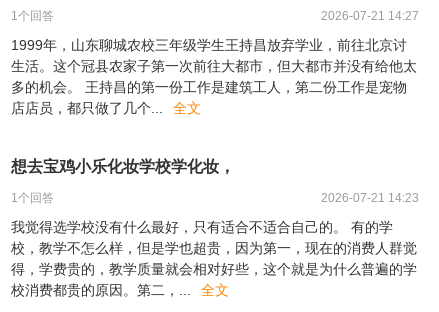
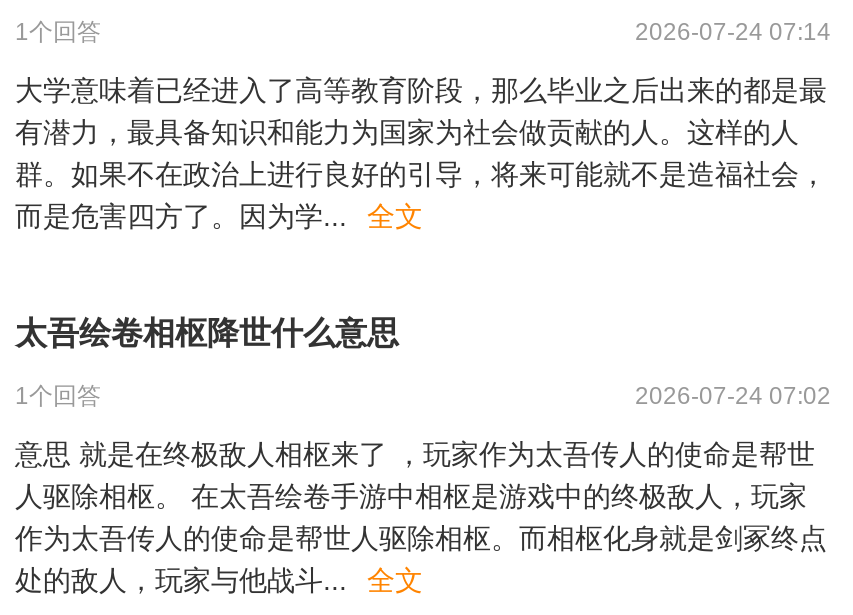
- 2026-07-21 14:27
+ 2026-07-24 07:14

- 1999年，山东聊城农校三年级学生王持昌放弃学业，前往北京讨
- 生活。这个冠县农家子第一次前往大都市，但大都市并没有给他太
- 多的机会。 王持昌的第一份工作是建筑工人，第二份工作是宠物
- 店店员，都只做了几个...
+ 大学意味着已经进入了高等教育阶段，那么毕业之后出来的都是最
+ 有潜力，最具备知识和能力为国家为社会做贡献的人。这样的人
+ 群。如果不在政治上进行良好的引导，将来可能就不是造福社会，
+ 而是危害四方了。因为学...

- 想去宝鸡小乐化妆学校学化妆，
+ 太吾绘卷相枢降世什么意思

- 2026-07-21 14:23
+ 2026-07-24 07:02

- 我觉得选学校没有什么最好，只有适合不适合自己的。 有的学
- 校，教学不怎么样，但是学也超贵，因为第一，现在的消费人群觉
- 得，学费贵的，教学质量就会相对好些，这个就是为什么普遍的学
- 校消费都贵的原因。第二，...
+ 意思 就是在终极敌人相枢来了 ，玩家作为太吾传人的使命是帮世
+ 人驱除相枢。 在太吾绘卷手游中相枢是游戏中的终极敌人，玩家
+ 作为太吾传人的使命是帮世人驱除相枢。而相枢化身就是剑冢终点
+ 处的敌人，玩家与他战斗...
